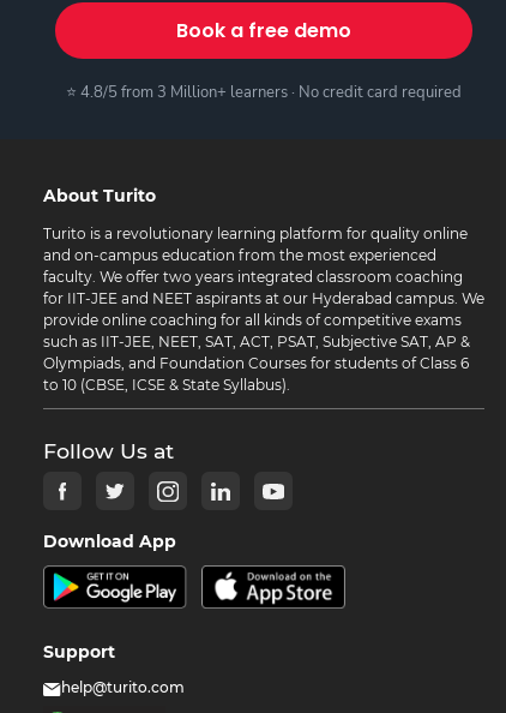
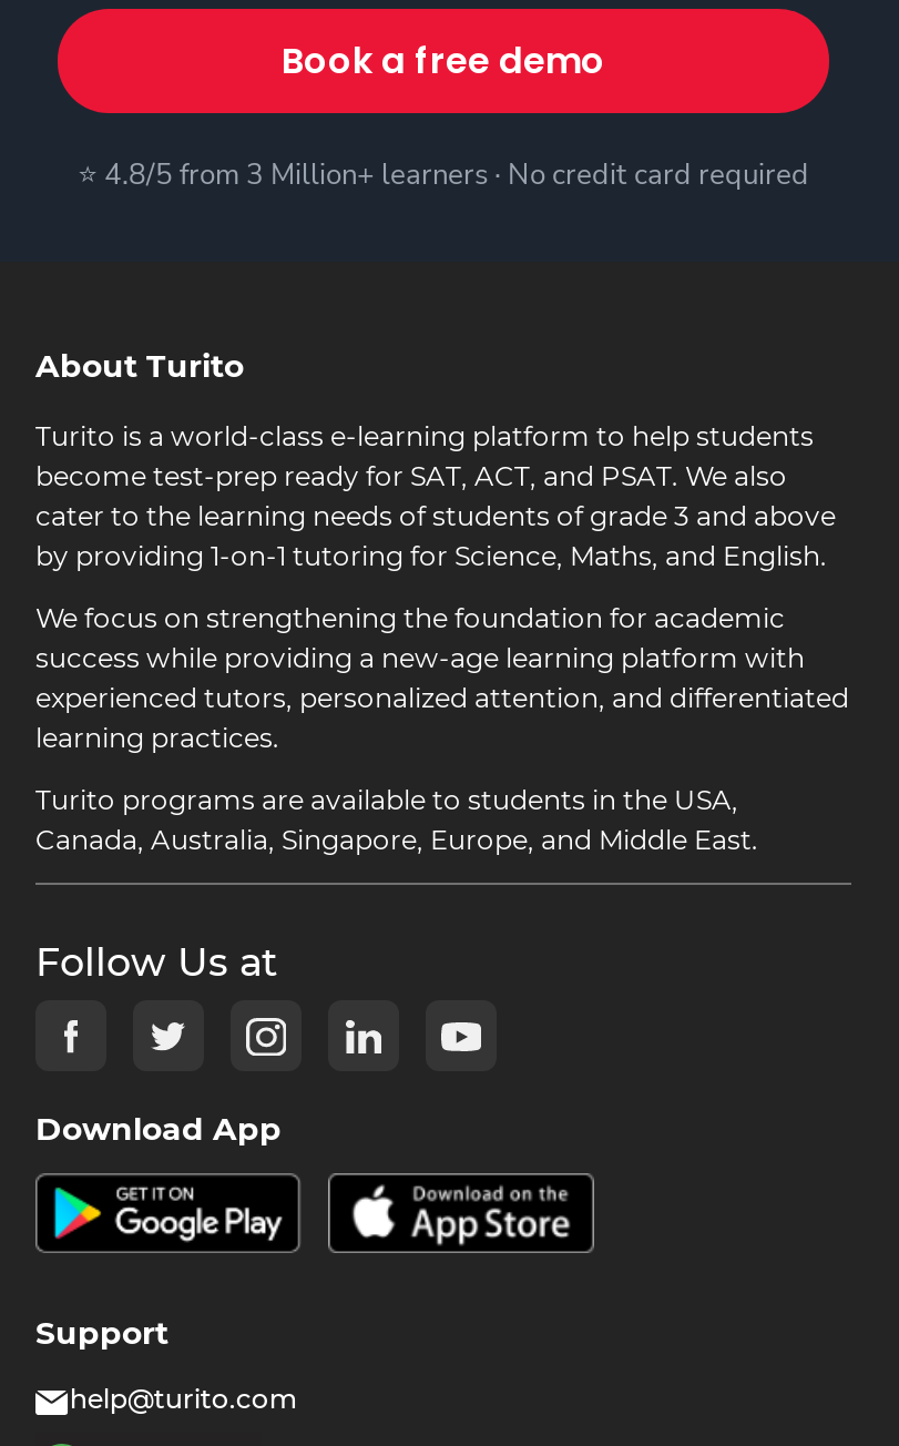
- Turito is a revolutionary learning platform for quality online
- and on-campus education from the most experienced
- faculty. We offer two years integrated classroom coaching
- for IIT-JEE and NEET aspirants at our Hyderabad campus. We
- provide online coaching for all kinds of competitive exams
- such as IIT-JEE, NEET, SAT, ACT, PSAT, Subjective SAT, AP &
- Olympiads, and Foundation Courses for students of Class 6
- to 10 (CBSE, ICSE & State Syllabus).
+ Turito is a world-class e-learning platform to help students
+ become test-prep ready for SAT, ACT, and PSAT. We also
+ cater to the learning needs of students of grade 3 and above
+ by providing 1-on-1 tutoring for Science, Maths, and English.
+ We focus on strengthening the foundation for academic
+ success while providing a new-age learning platform with
+ experienced tutors, personalized attention, and differentiated
+ learning practices.
+ Turito programs are available to students in the USA,
+ Canada, Australia, Singapore, Europe, and Middle East.
